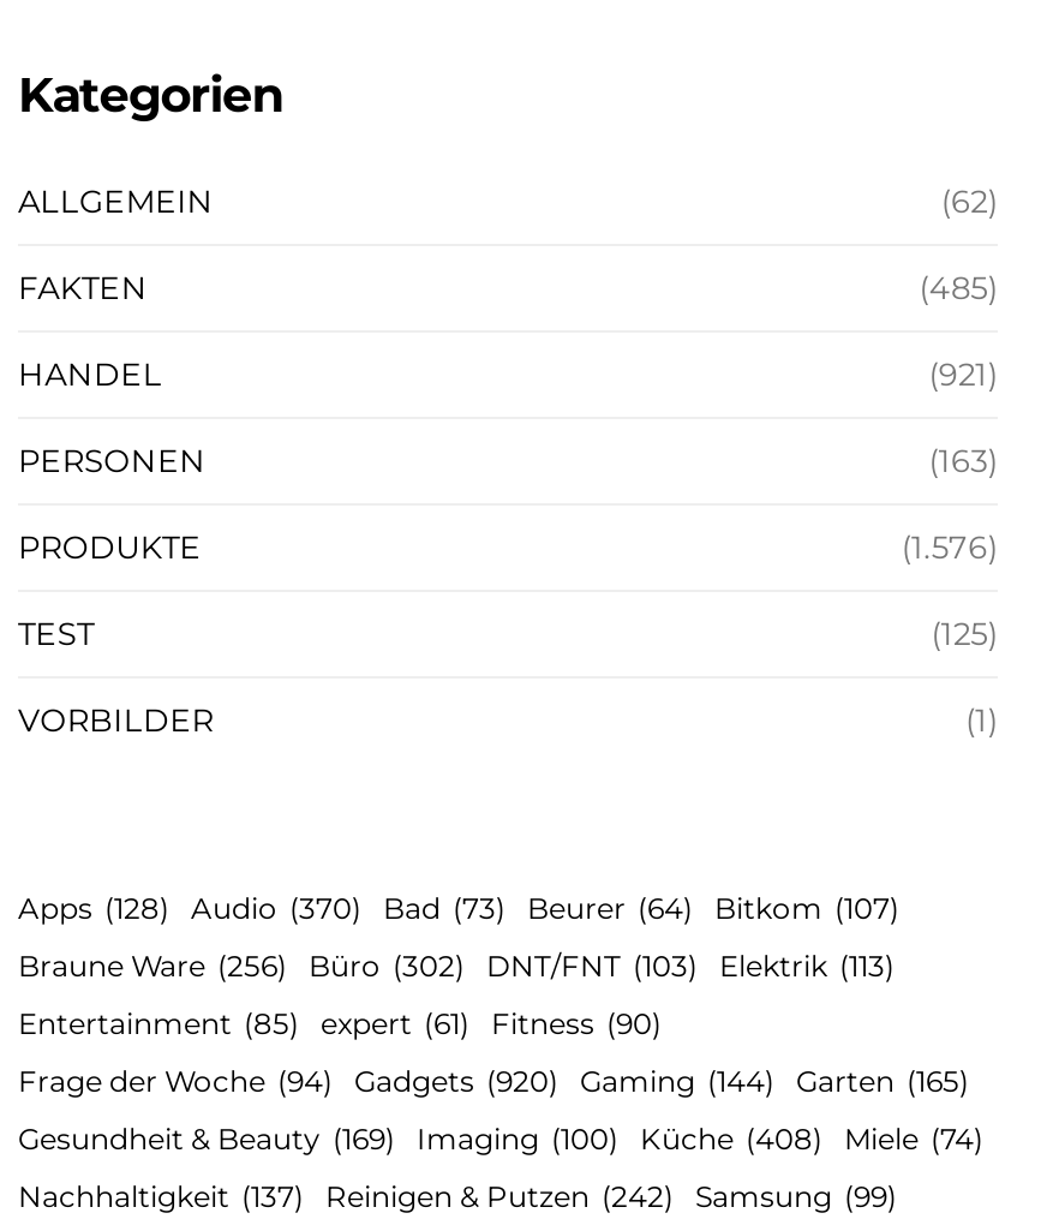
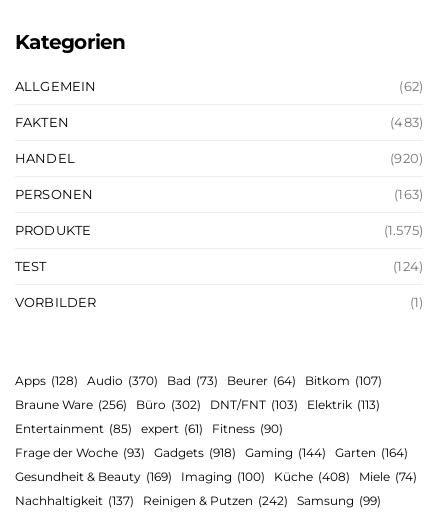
- (485)
+ (483)

- (921)
+ (920)

- (1.576)
+ (1.575)

- (125)
+ (124)

- Frage der Woche (94) Gadgets (920) Gaming (144) Garten (165)
+ Frage der Woche (93) Gadgets (918) Gaming (144) Garten (164)
